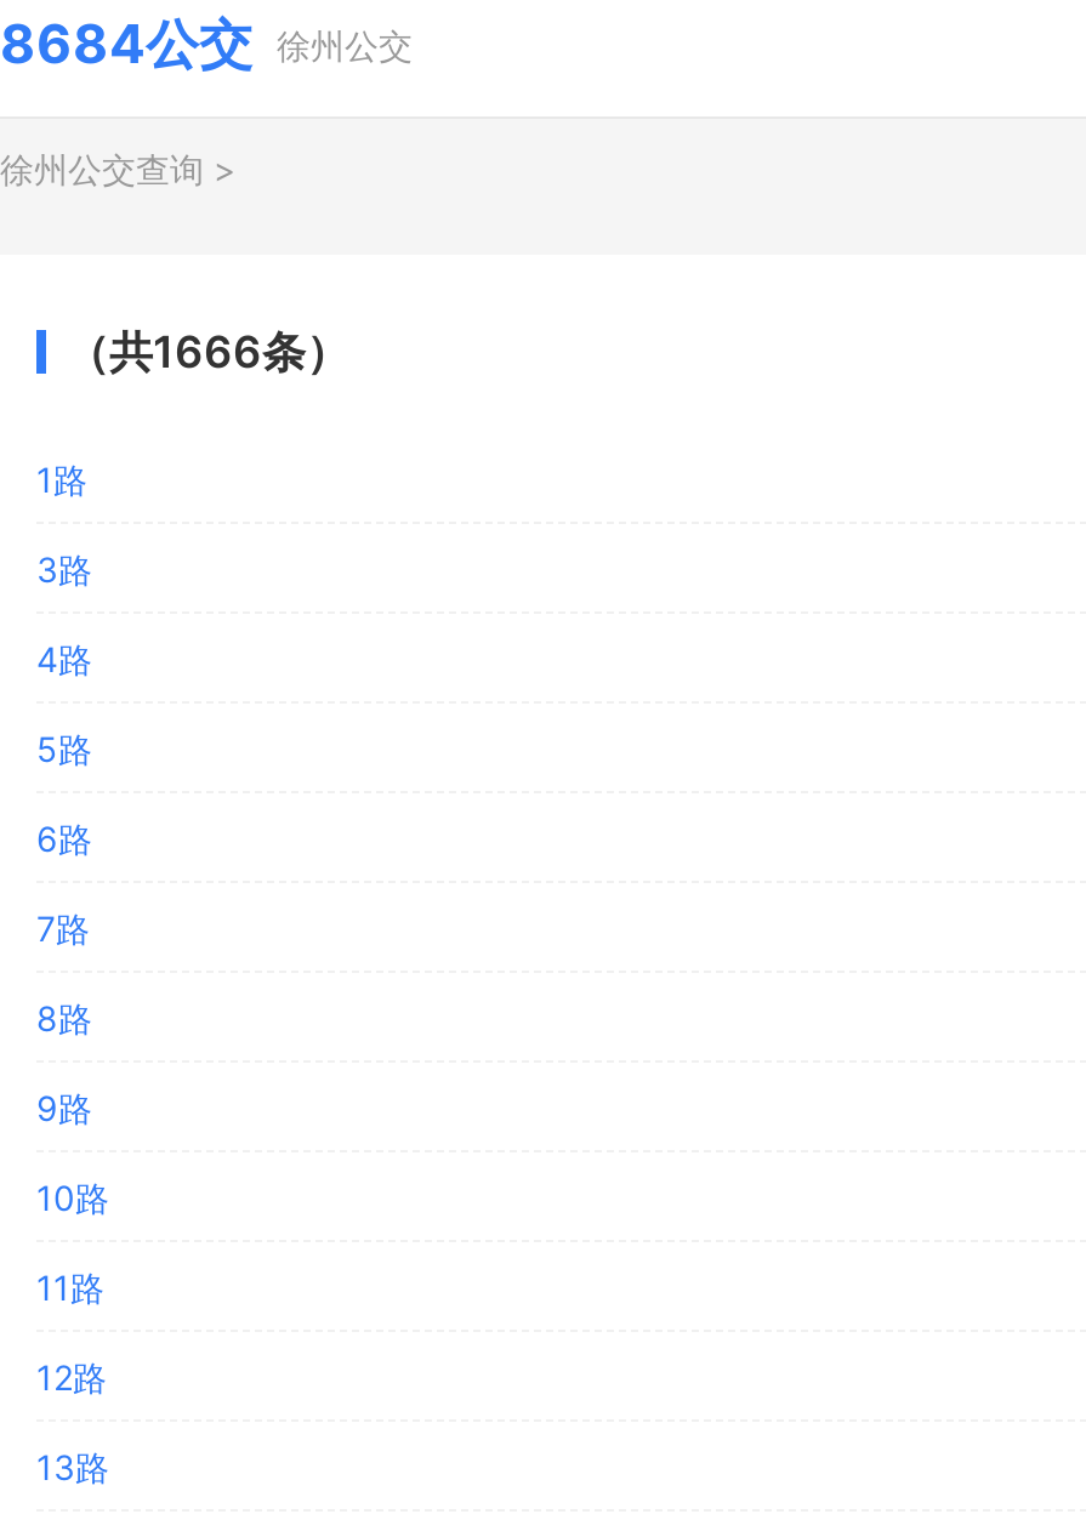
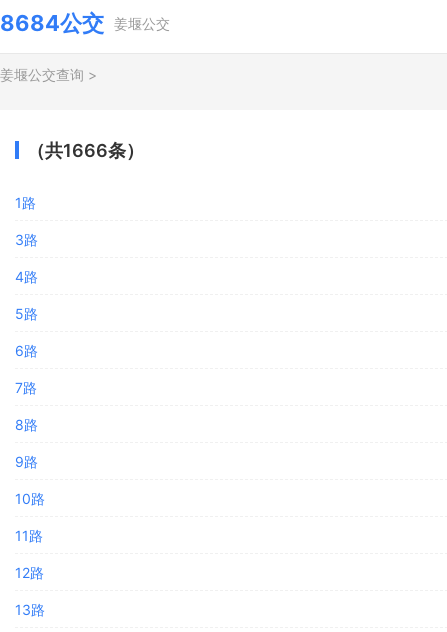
- 8684公交 徐州公交
+ 8684公交 姜堰公交

- 徐州公交查询>
+ 姜堰公交查询>
